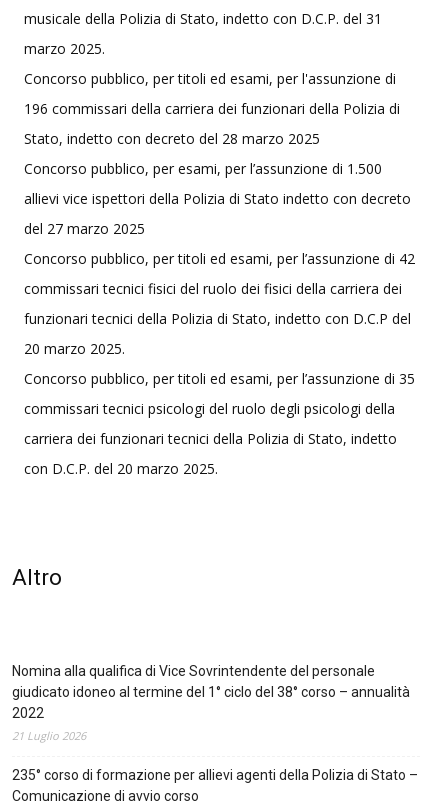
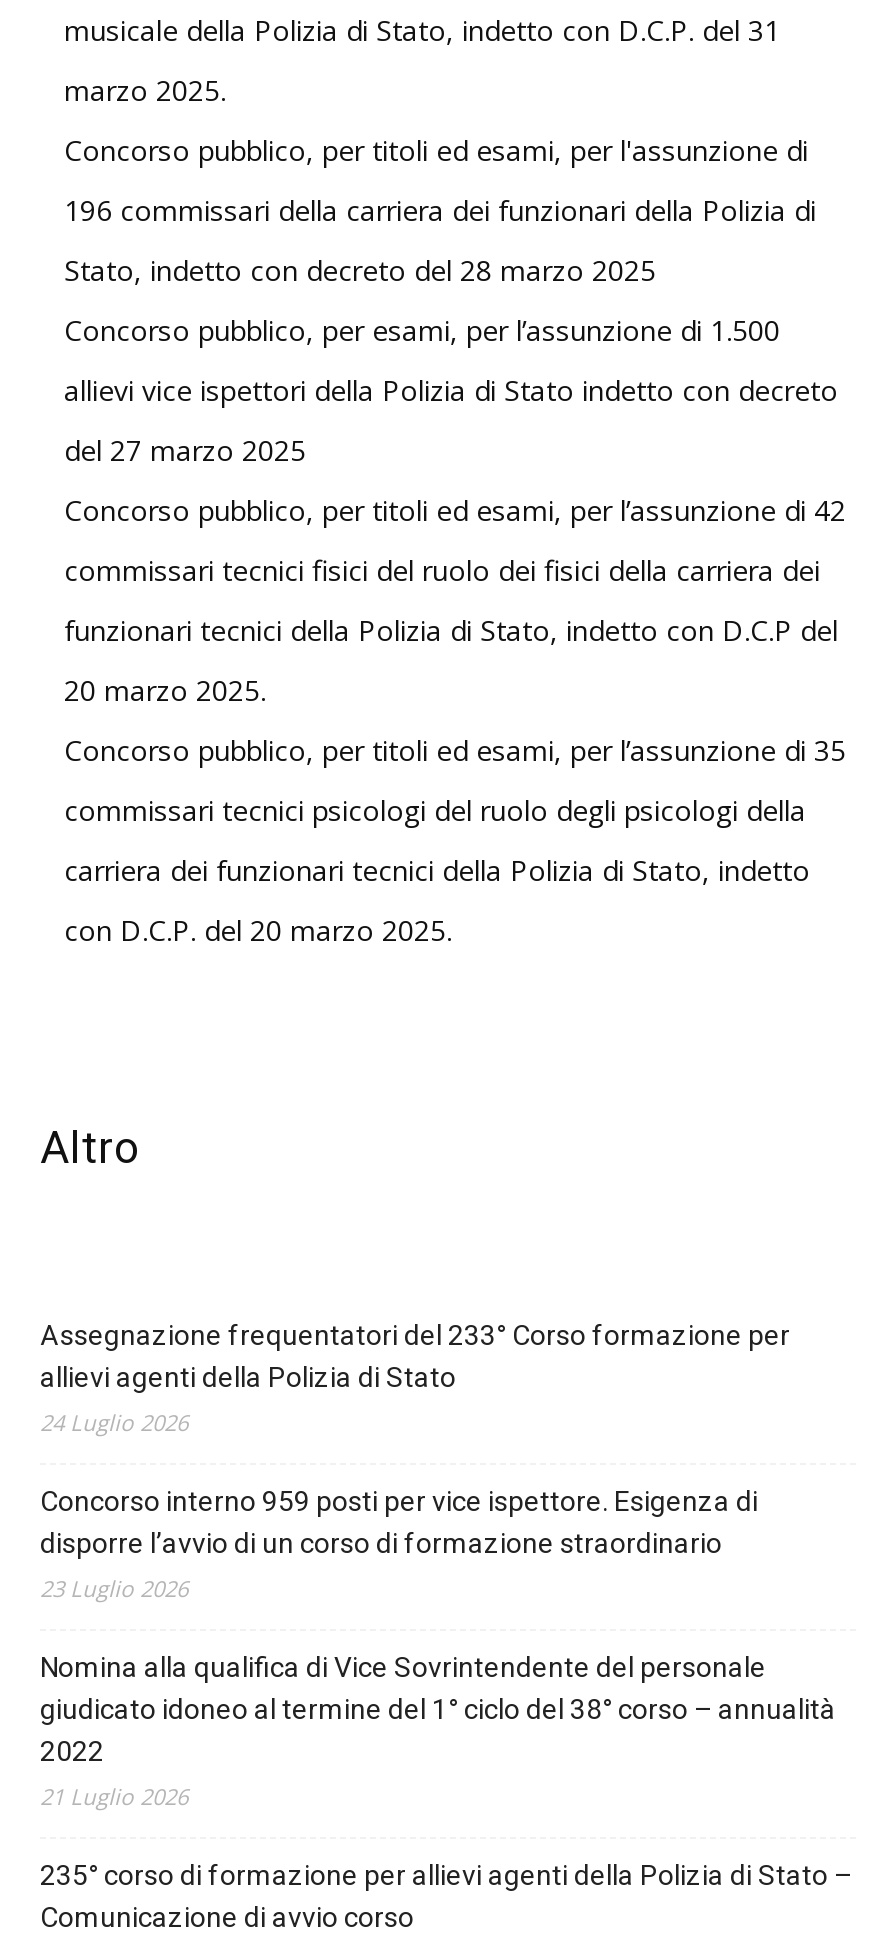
+ Assegnazione frequentatori del 233° Corso formazione per
+ allievi agenti della Polizia di Stato
+ 24 Luglio 2026
+ Concorso interno 959 posti per vice ispettore. Esigenza di
+ disporre l’avvio di un corso di formazione straordinario
+ 23 Luglio 2026
